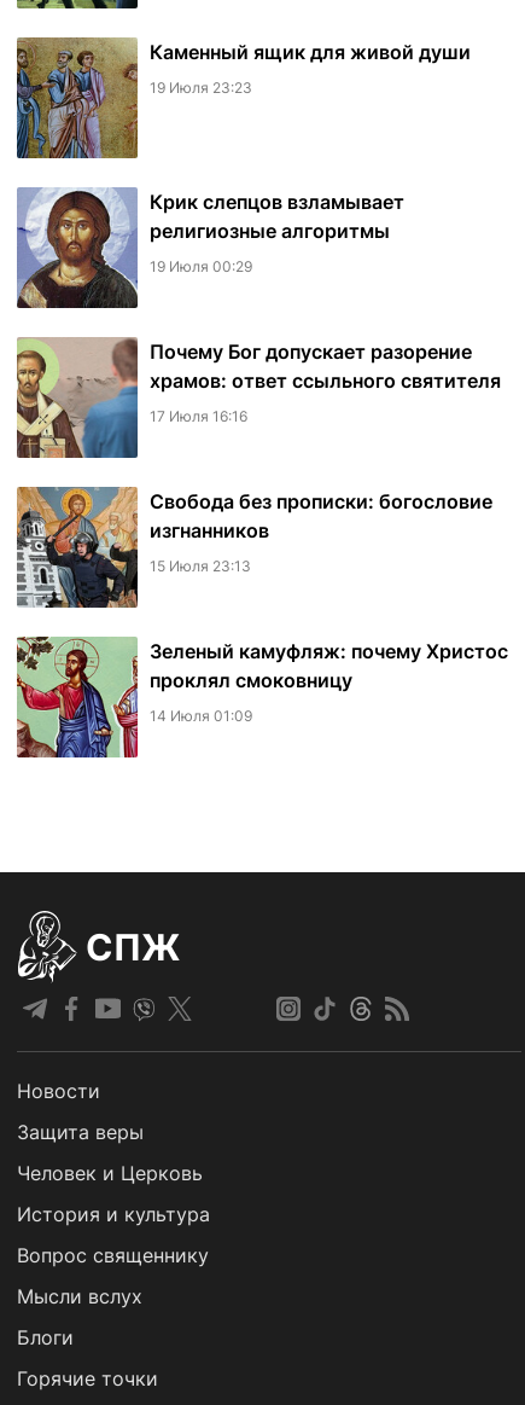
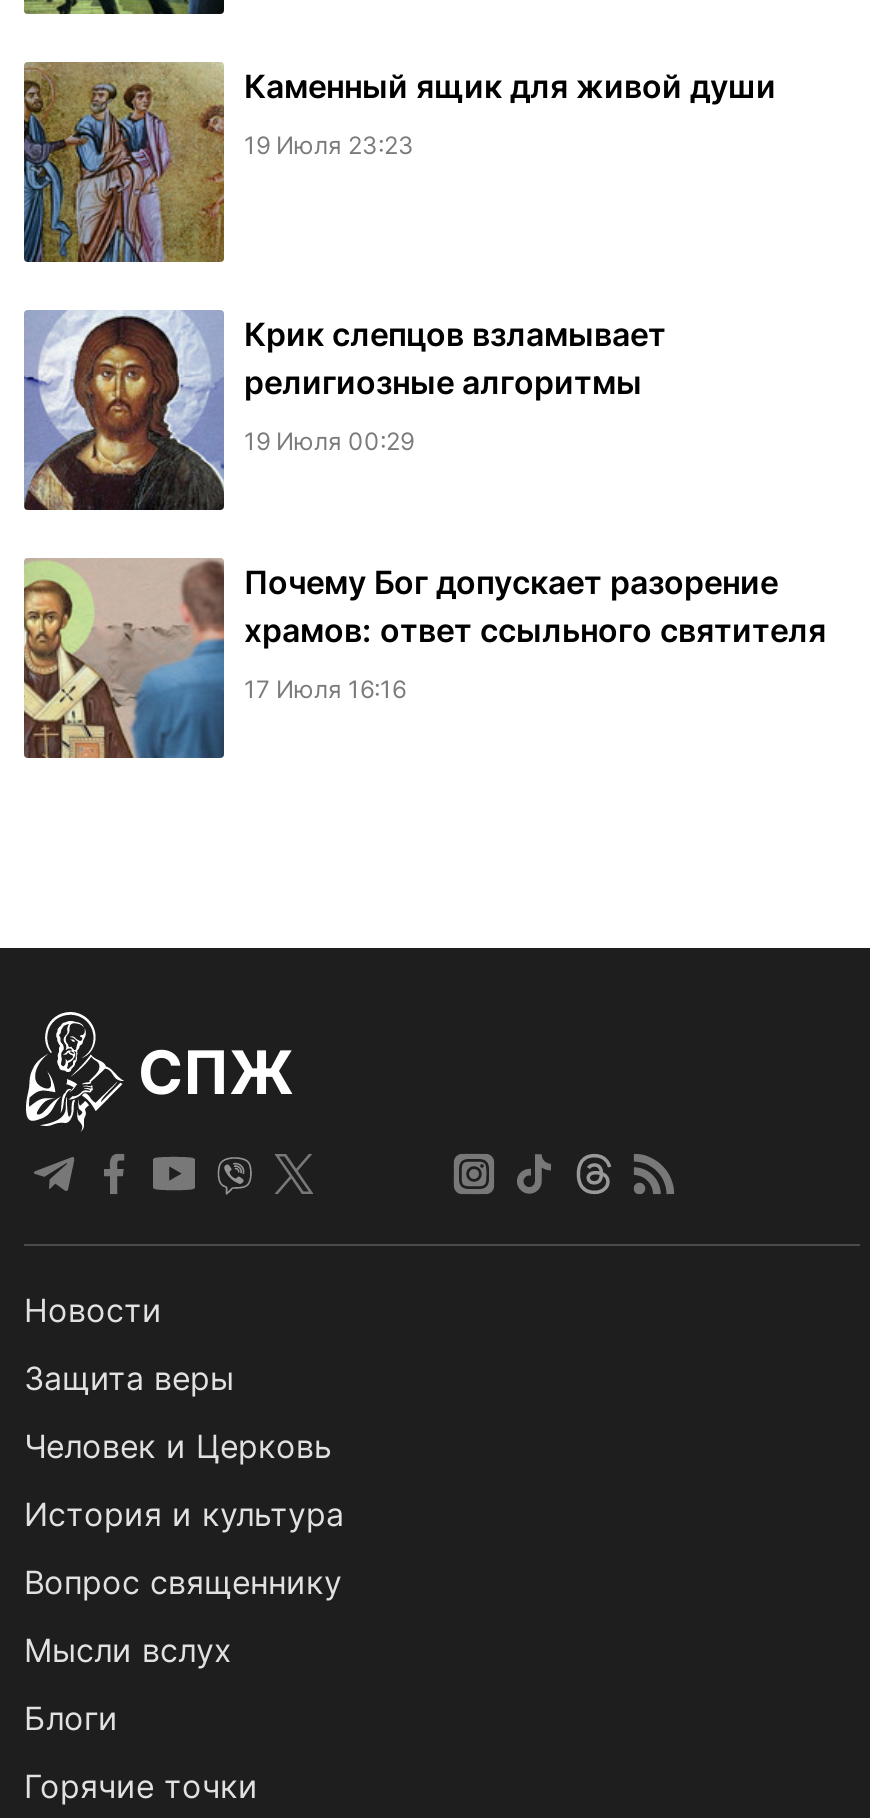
- [image]
- Свобода без прописки: богословие
- изгнанников
- 15 Июля 23:13

- [image]
- Зеленый камуфляж: почему Христос
- проклял смоковницу
- 14 Июля 01:09
